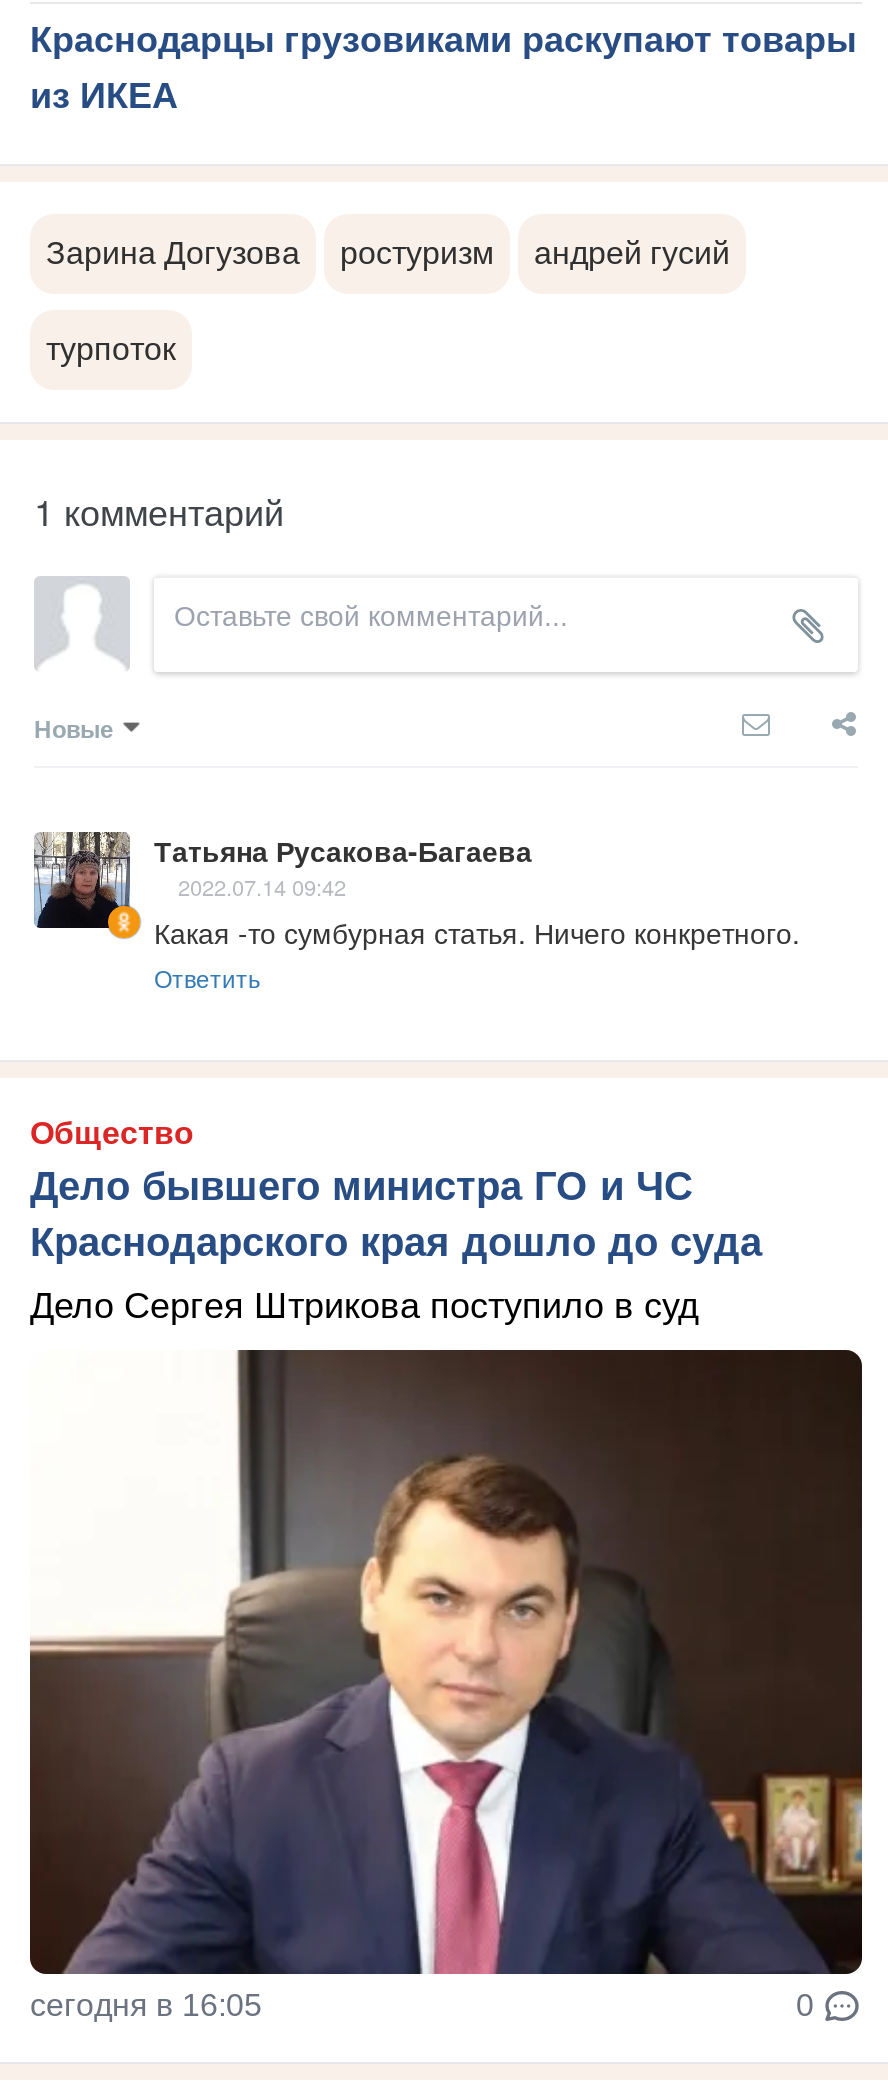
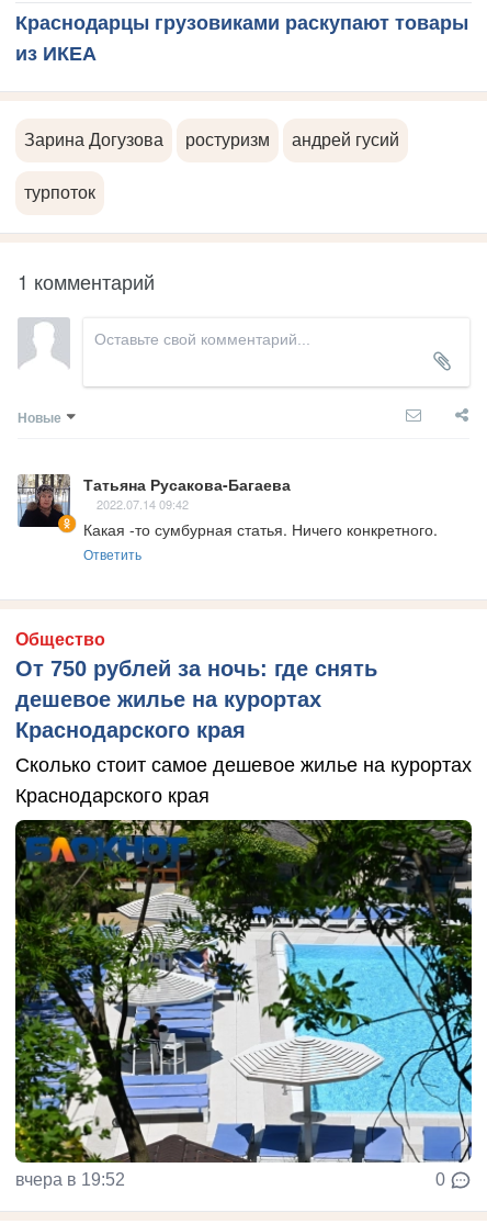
- Дело бывшего министра ГО и ЧС
- Краснодарского края дошло до суда
+ От 750 рублей за ночь: где снять
+ дешевое жилье на курортах
+ Краснодарского края

- Дело Сергея Штрикова поступило в суд
+ Сколько стоит самое дешевое жилье на курортах
+ Краснодарского края

- [image]
- сегодня в 16:05
+ [image]
+ вчера в 19:52
